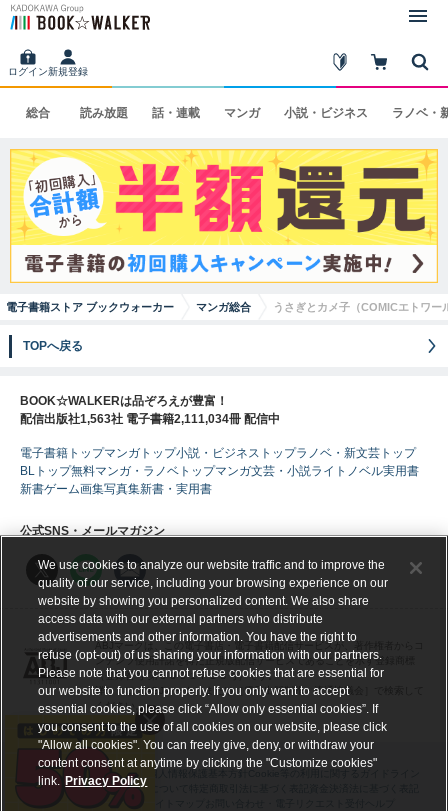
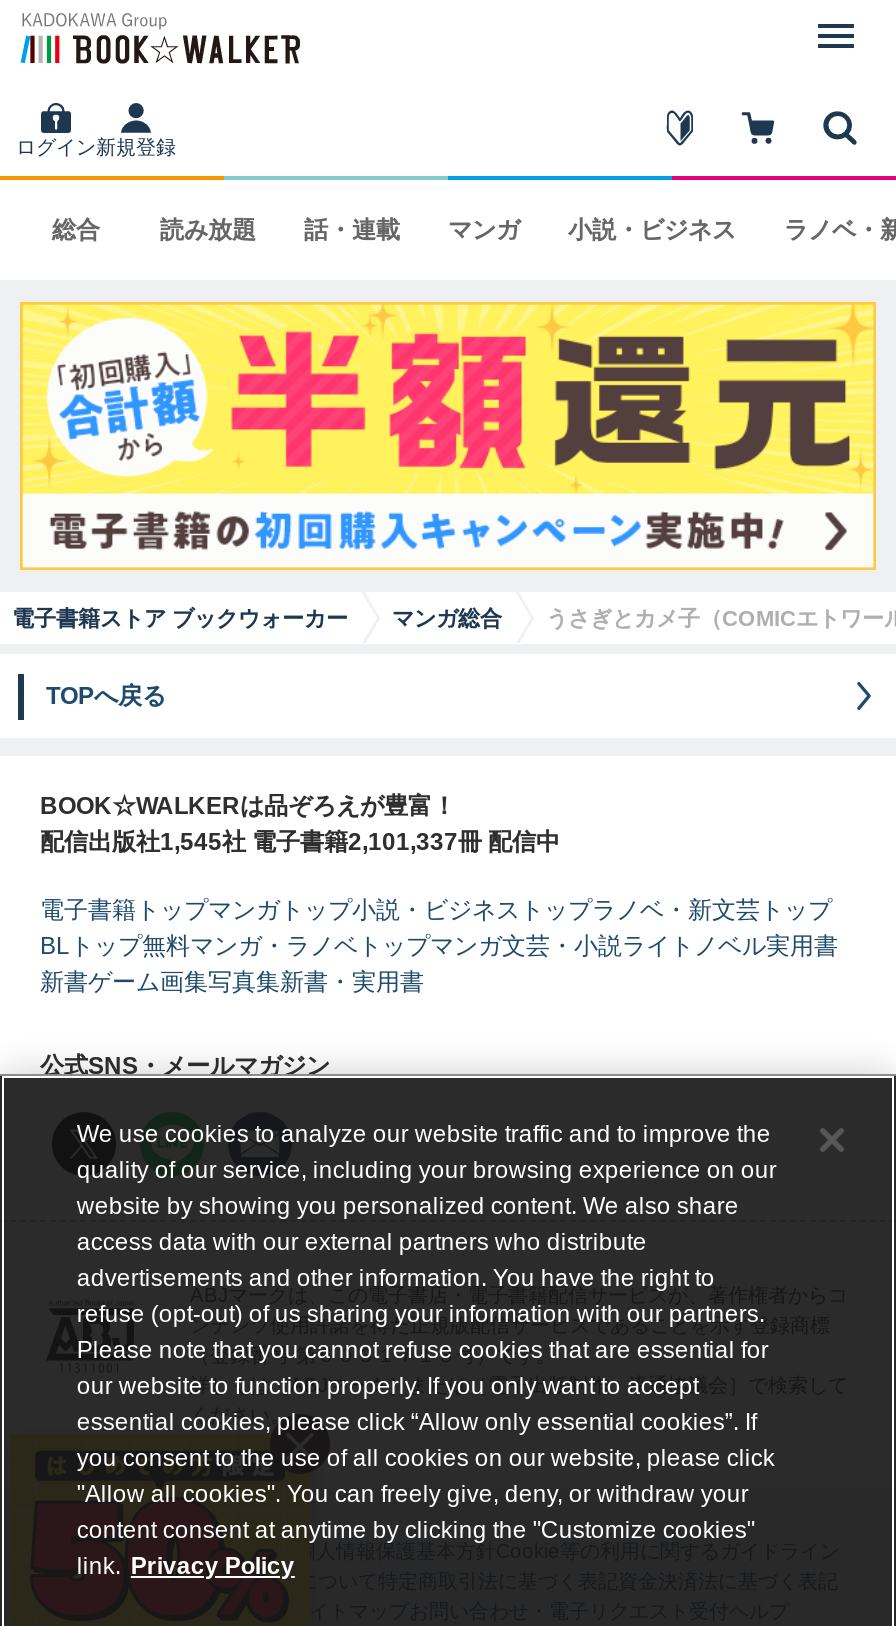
- 配信出版社1,563社 電子書籍2,111,034冊 配信中
+ 配信出版社1,545社 電子書籍2,101,337冊 配信中
